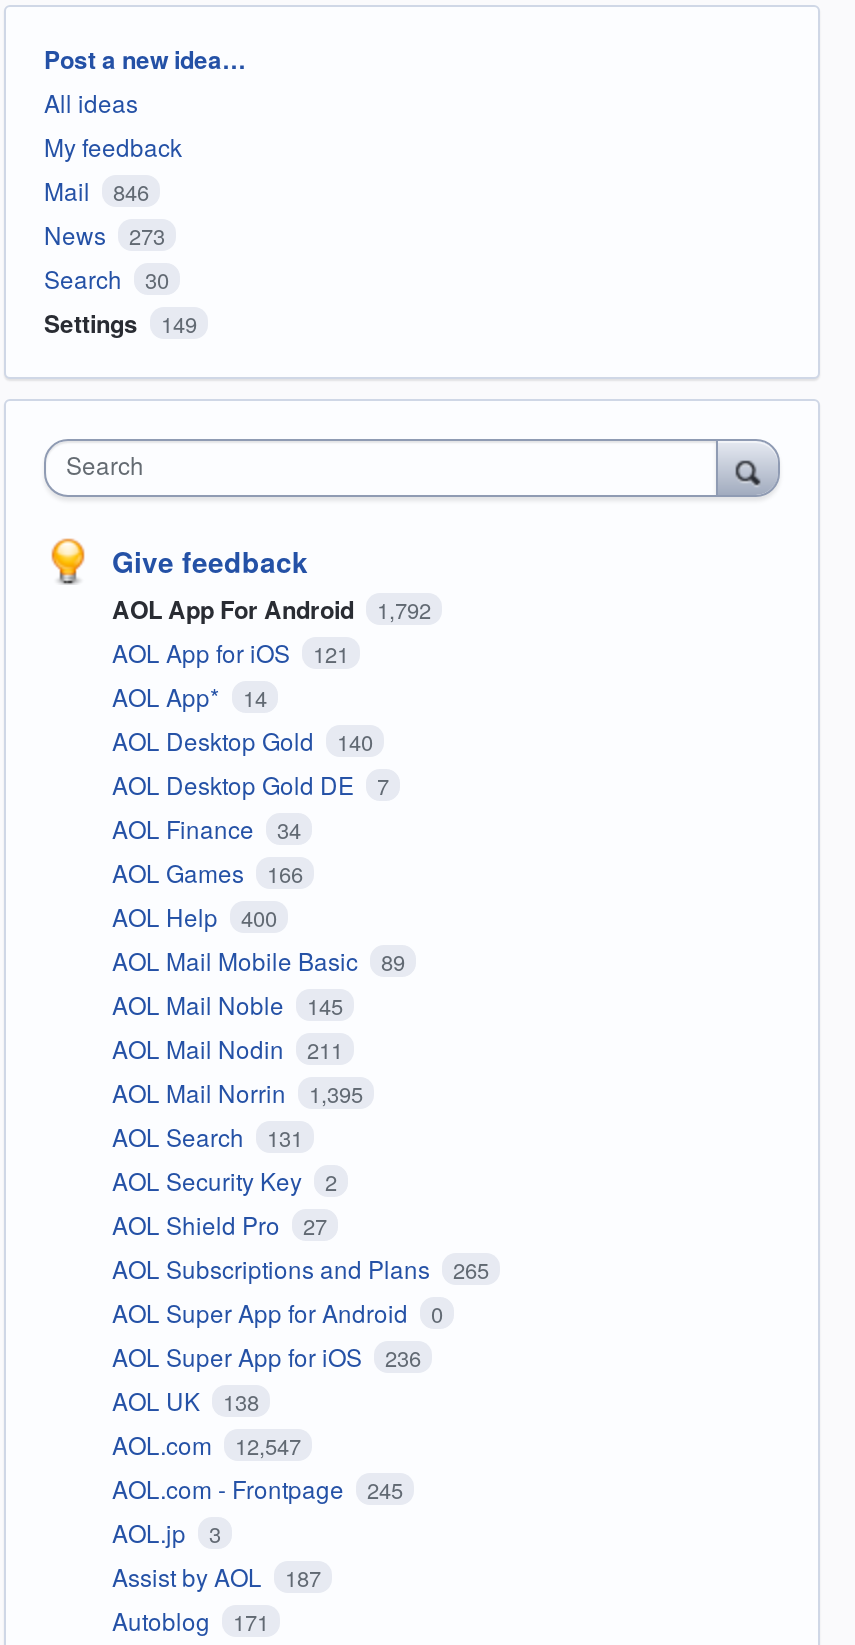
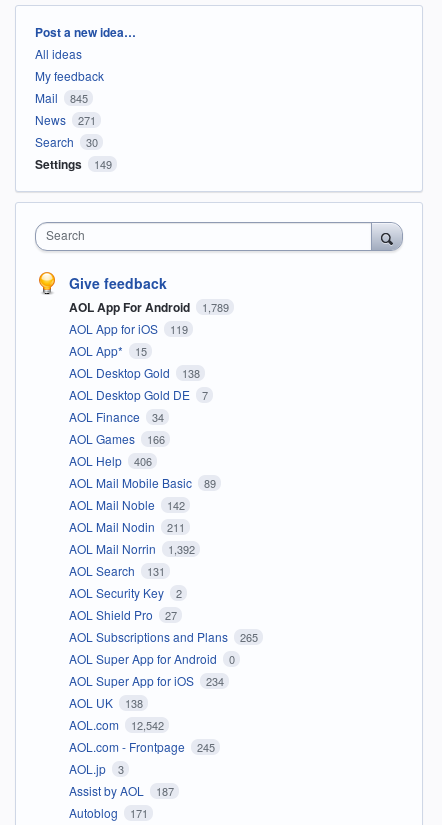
- Mail 846
+ Mail 845

- News 273
+ News 271

- AOL App For Android 1,792
+ AOL App For Android 1,789

- AOL App for iOS 121
+ AOL App for iOS 119

- AOL App* 14
+ AOL App* 15

- AOL Desktop Gold 140
+ AOL Desktop Gold 138

- AOL Help 400
+ AOL Help 406

- AOL Mail Noble 145
+ AOL Mail Noble 142

- AOL Mail Norrin 1,395
+ AOL Mail Norrin 1,392

- AOL Super App for iOS 236
+ AOL Super App for iOS 234

- AOL.com 12,547
+ AOL.com 12,542
